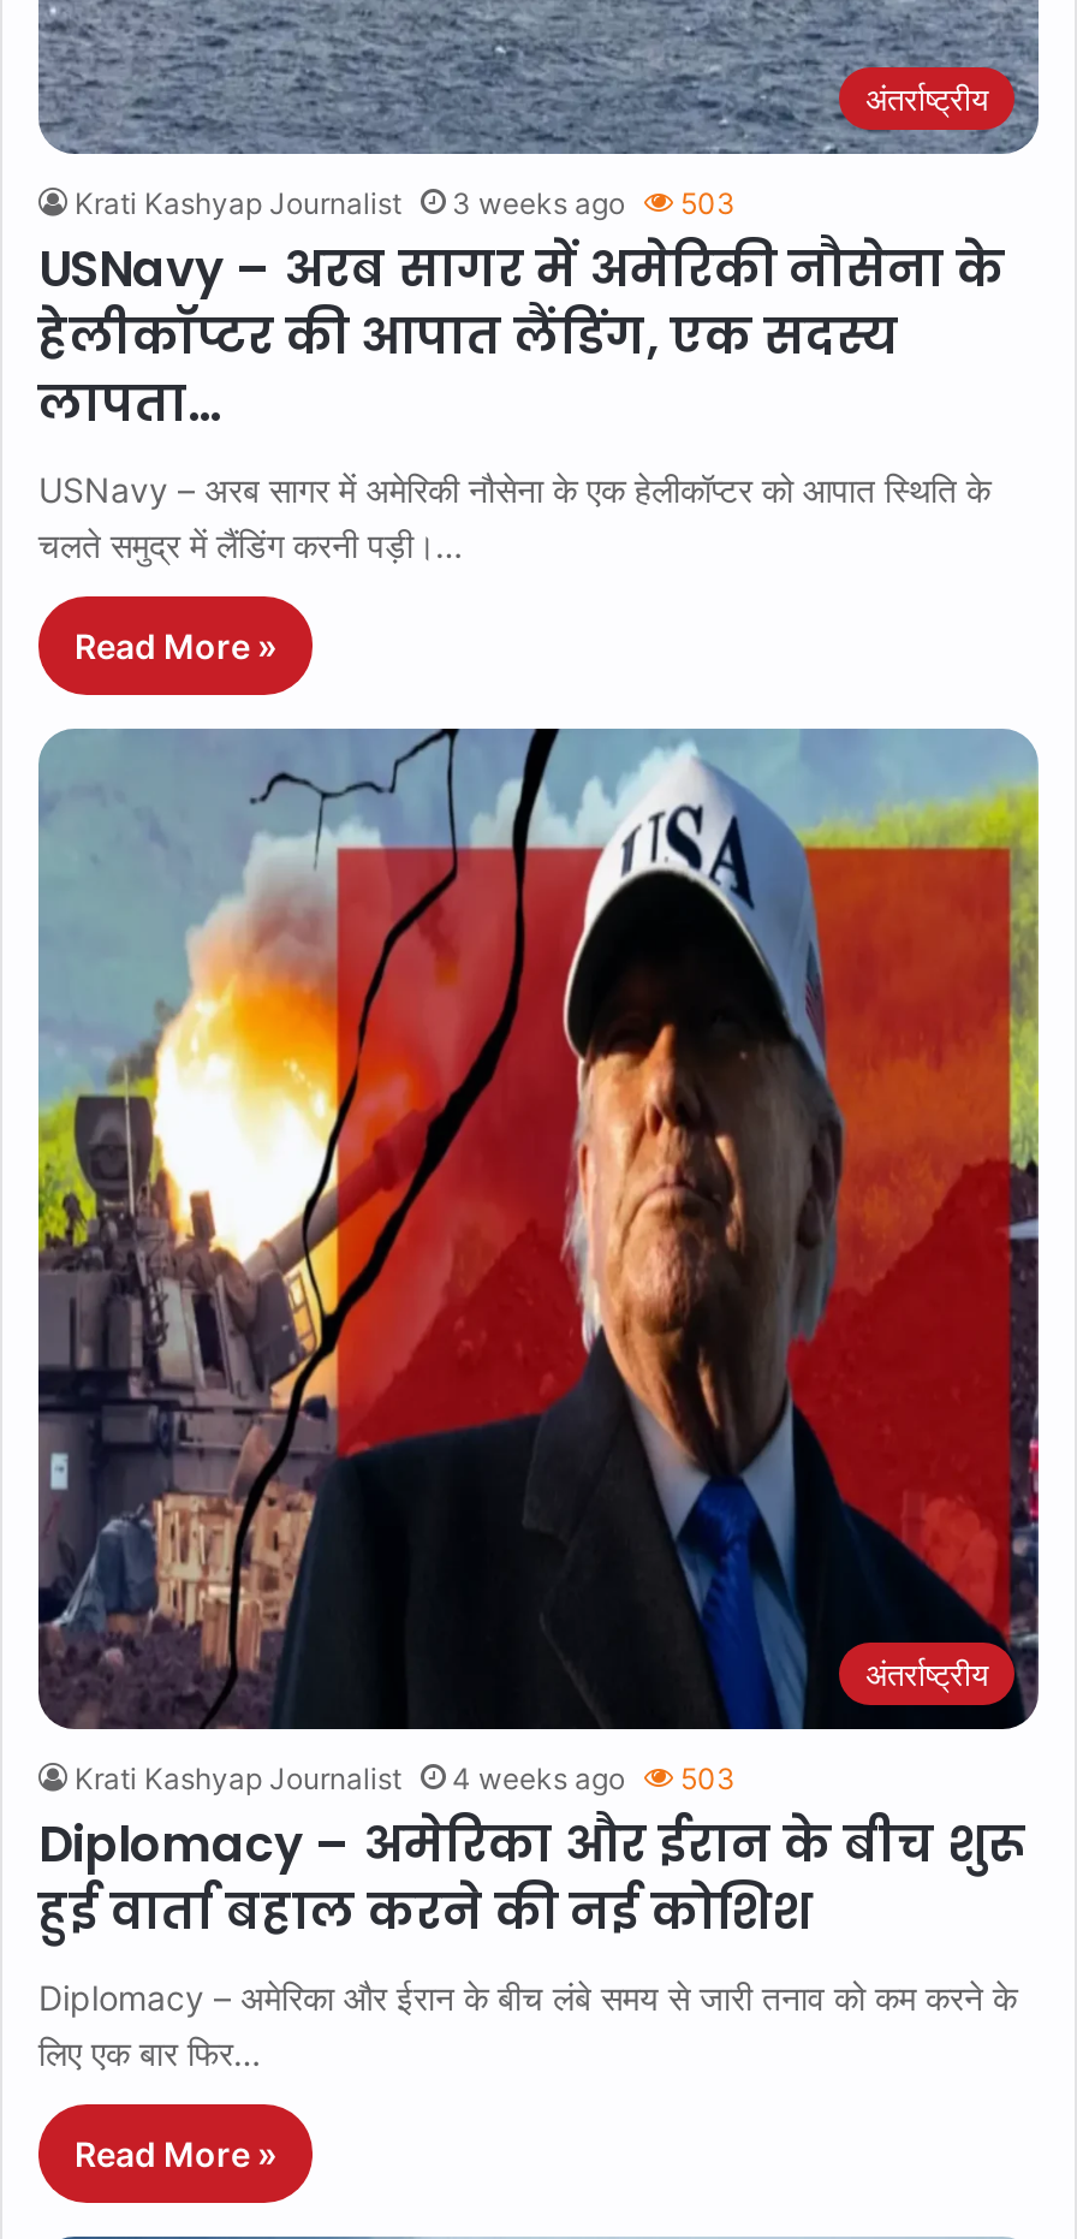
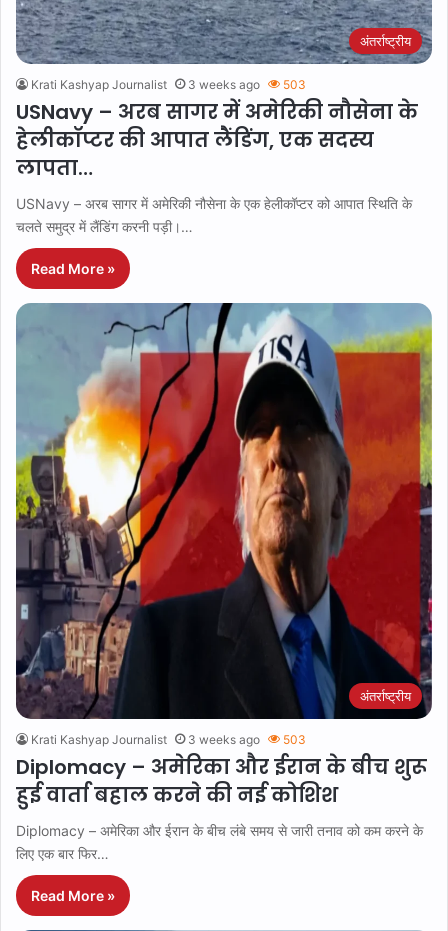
- Krati Kashyap Journalist 4 weeks ago 503
+ Krati Kashyap Journalist 3 weeks ago 503
